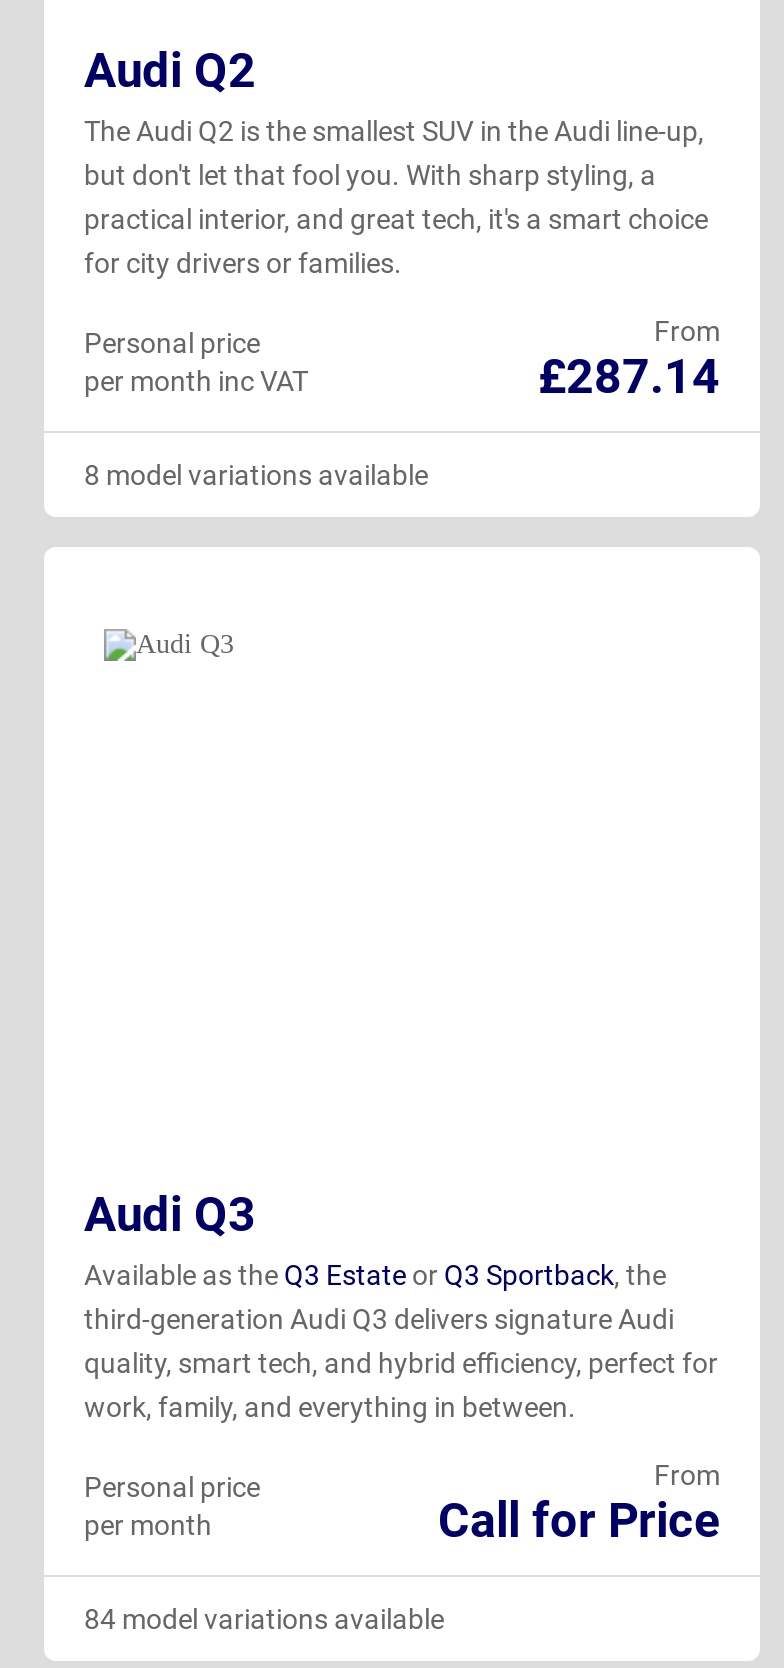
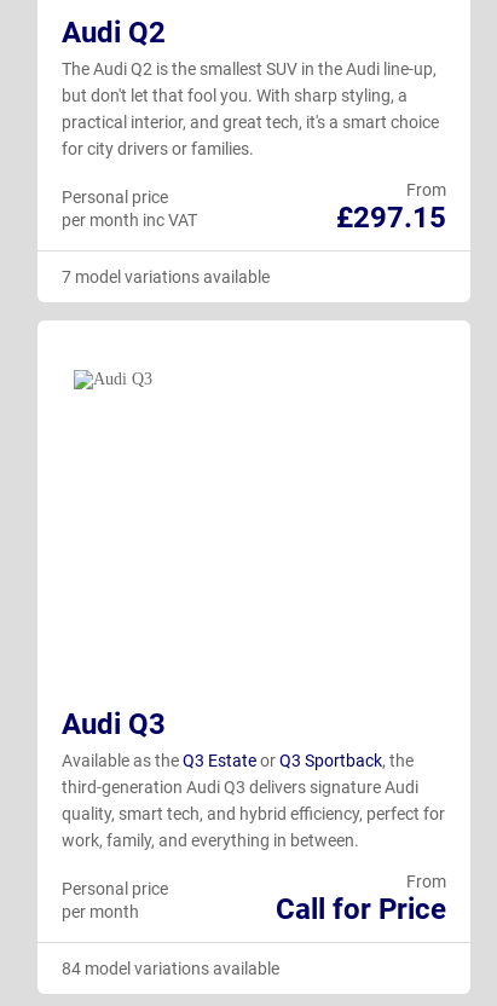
- £287.14
+ £297.15

- 8 model variations available
+ 7 model variations available
